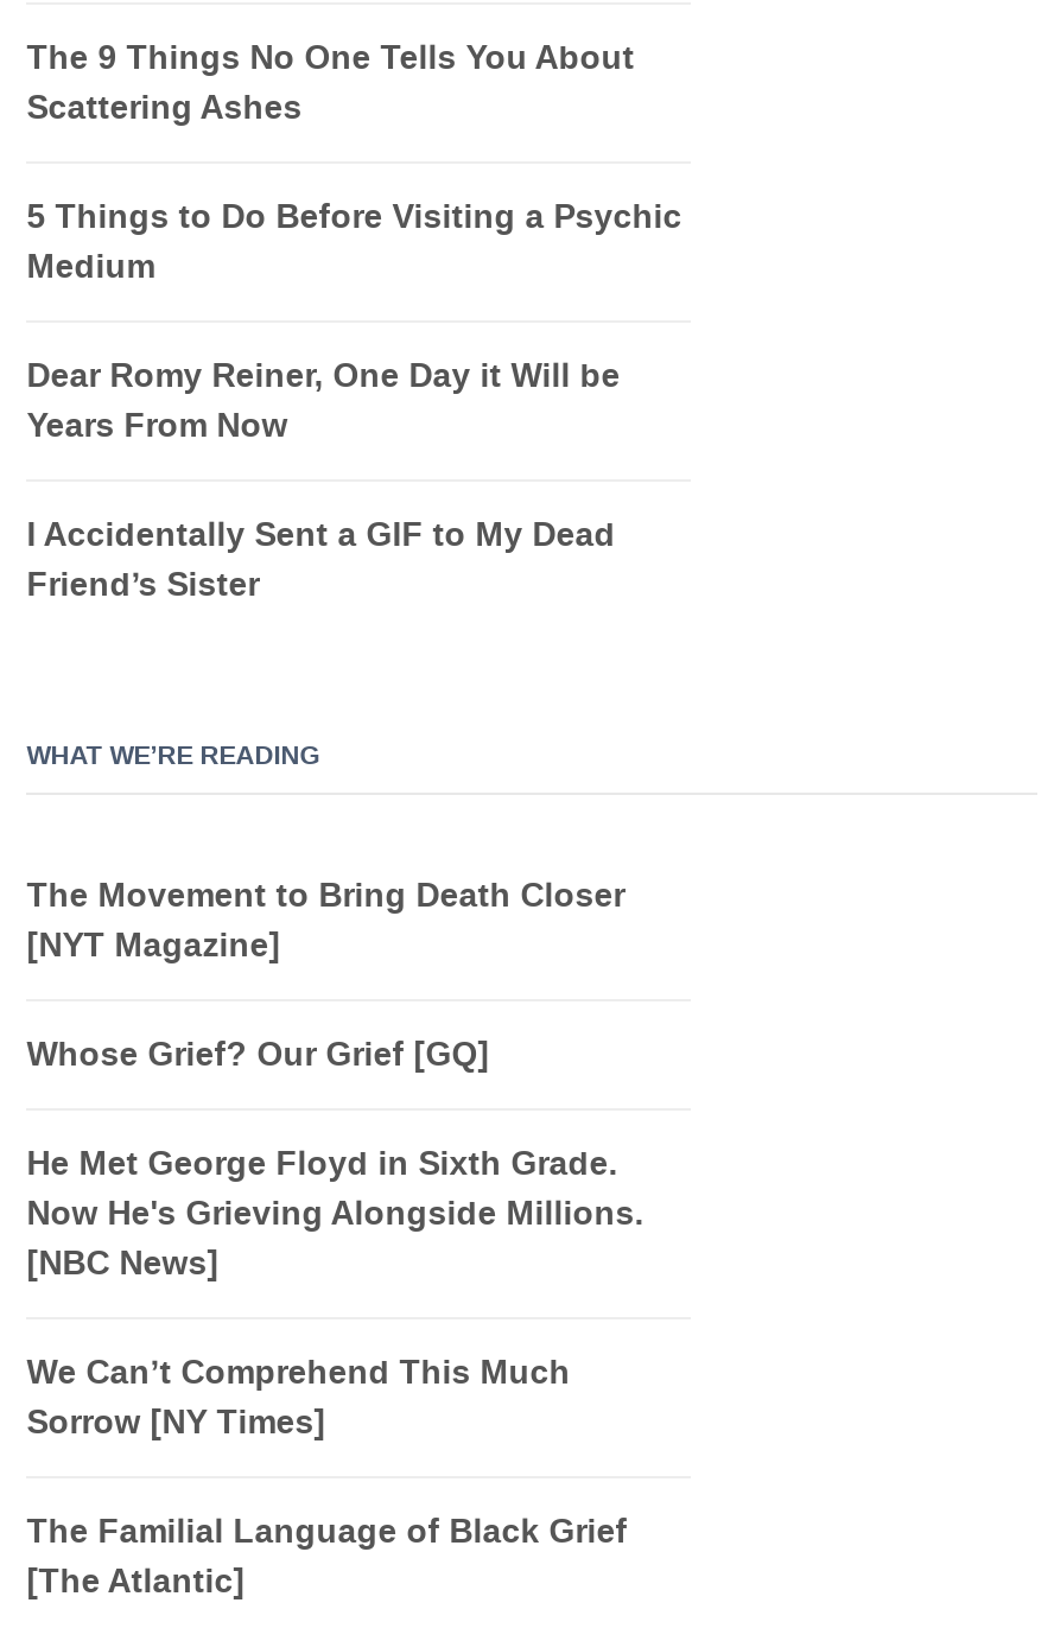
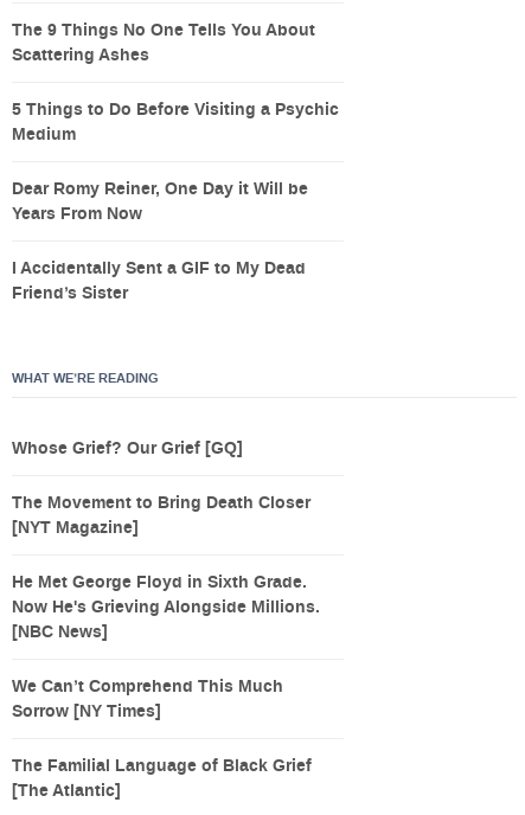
moved down: The Movement to Bring Death Closer | [NYT Magazine]

moved up: Whose Grief? Our Grief [GQ]
